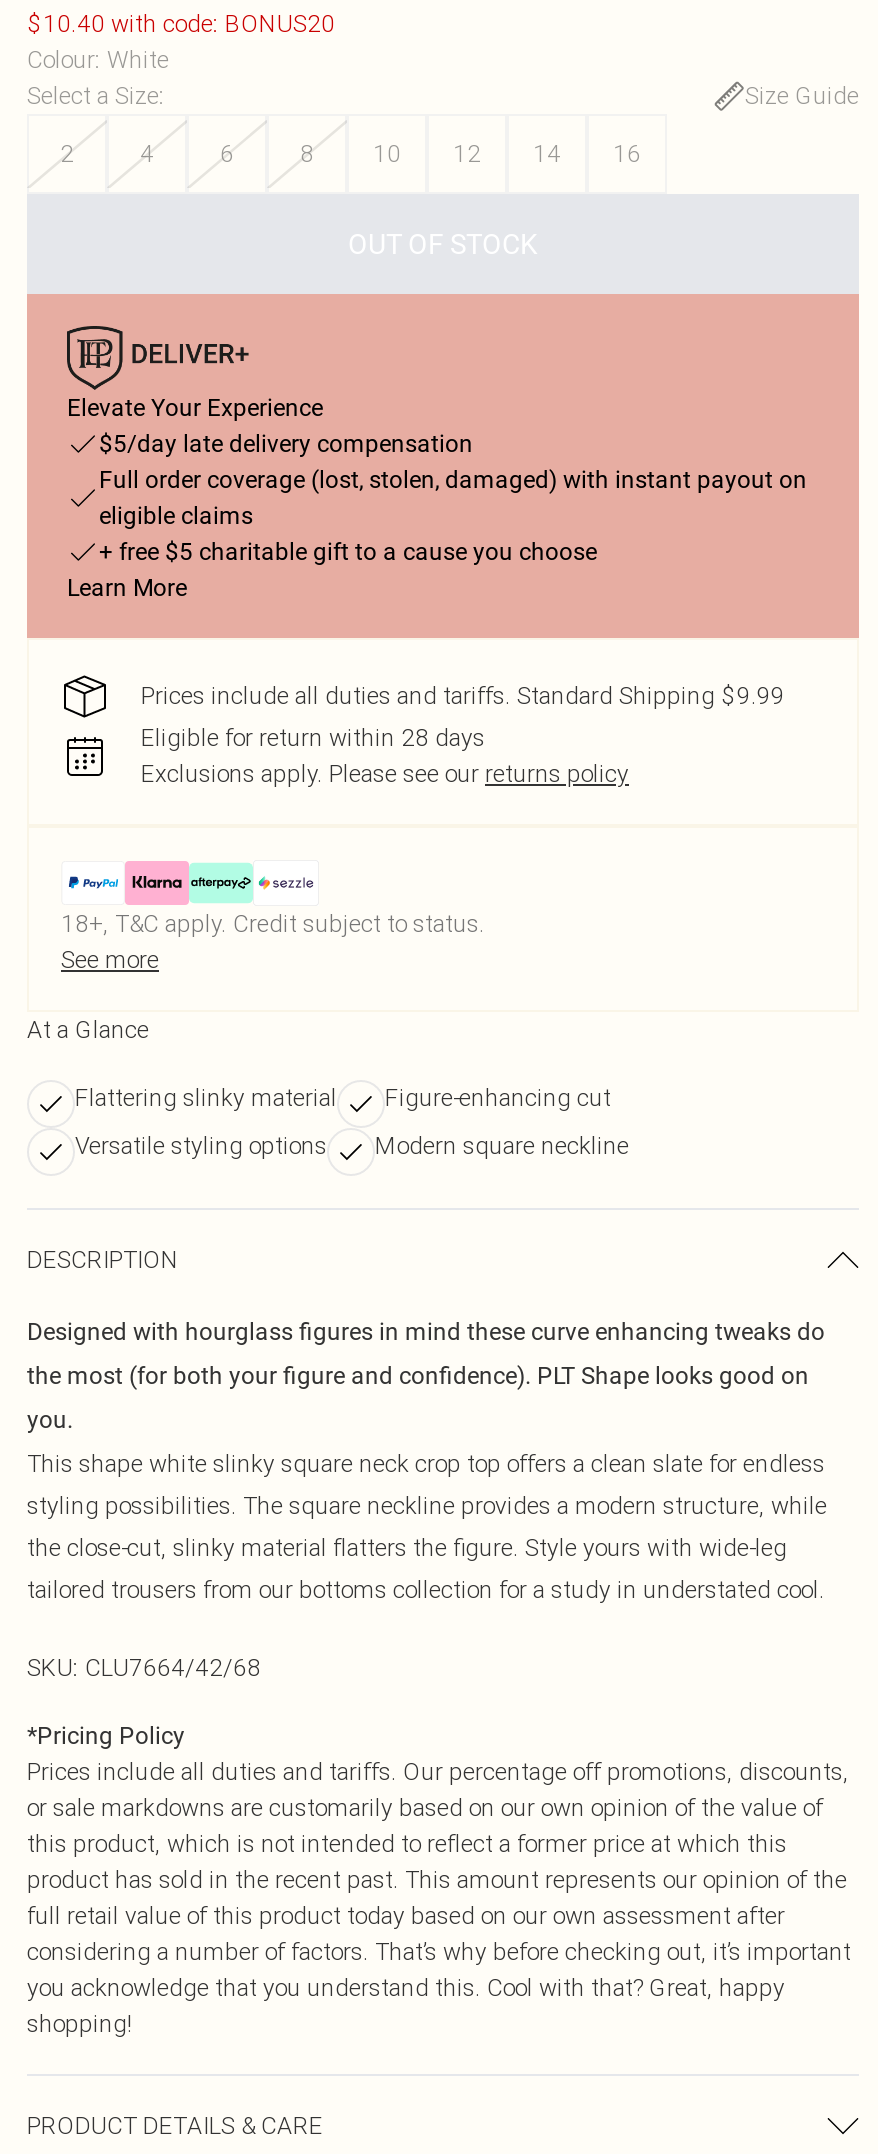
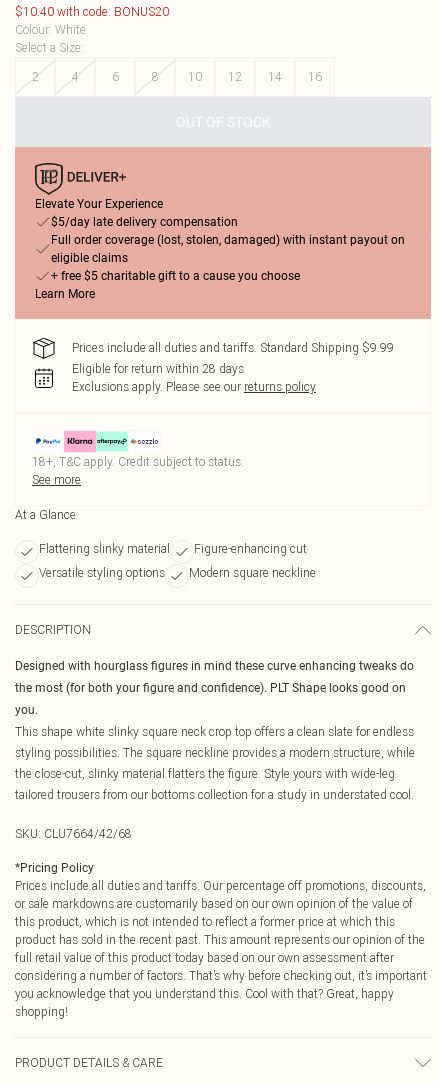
- Size Guide
